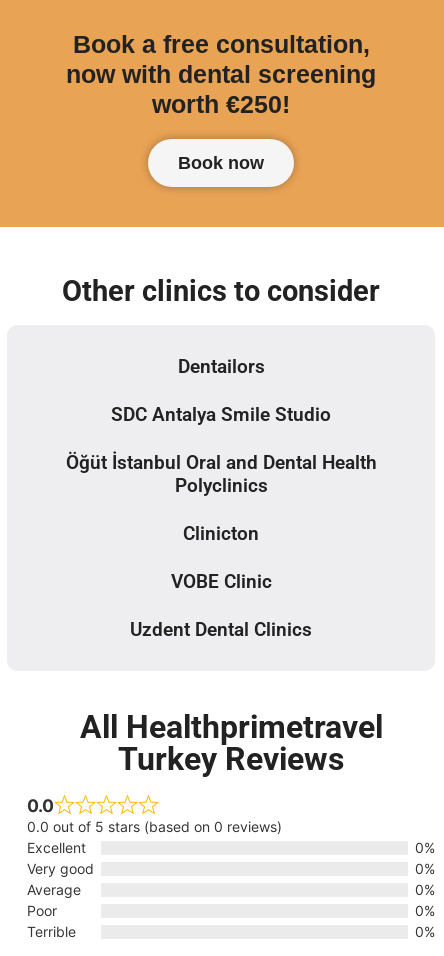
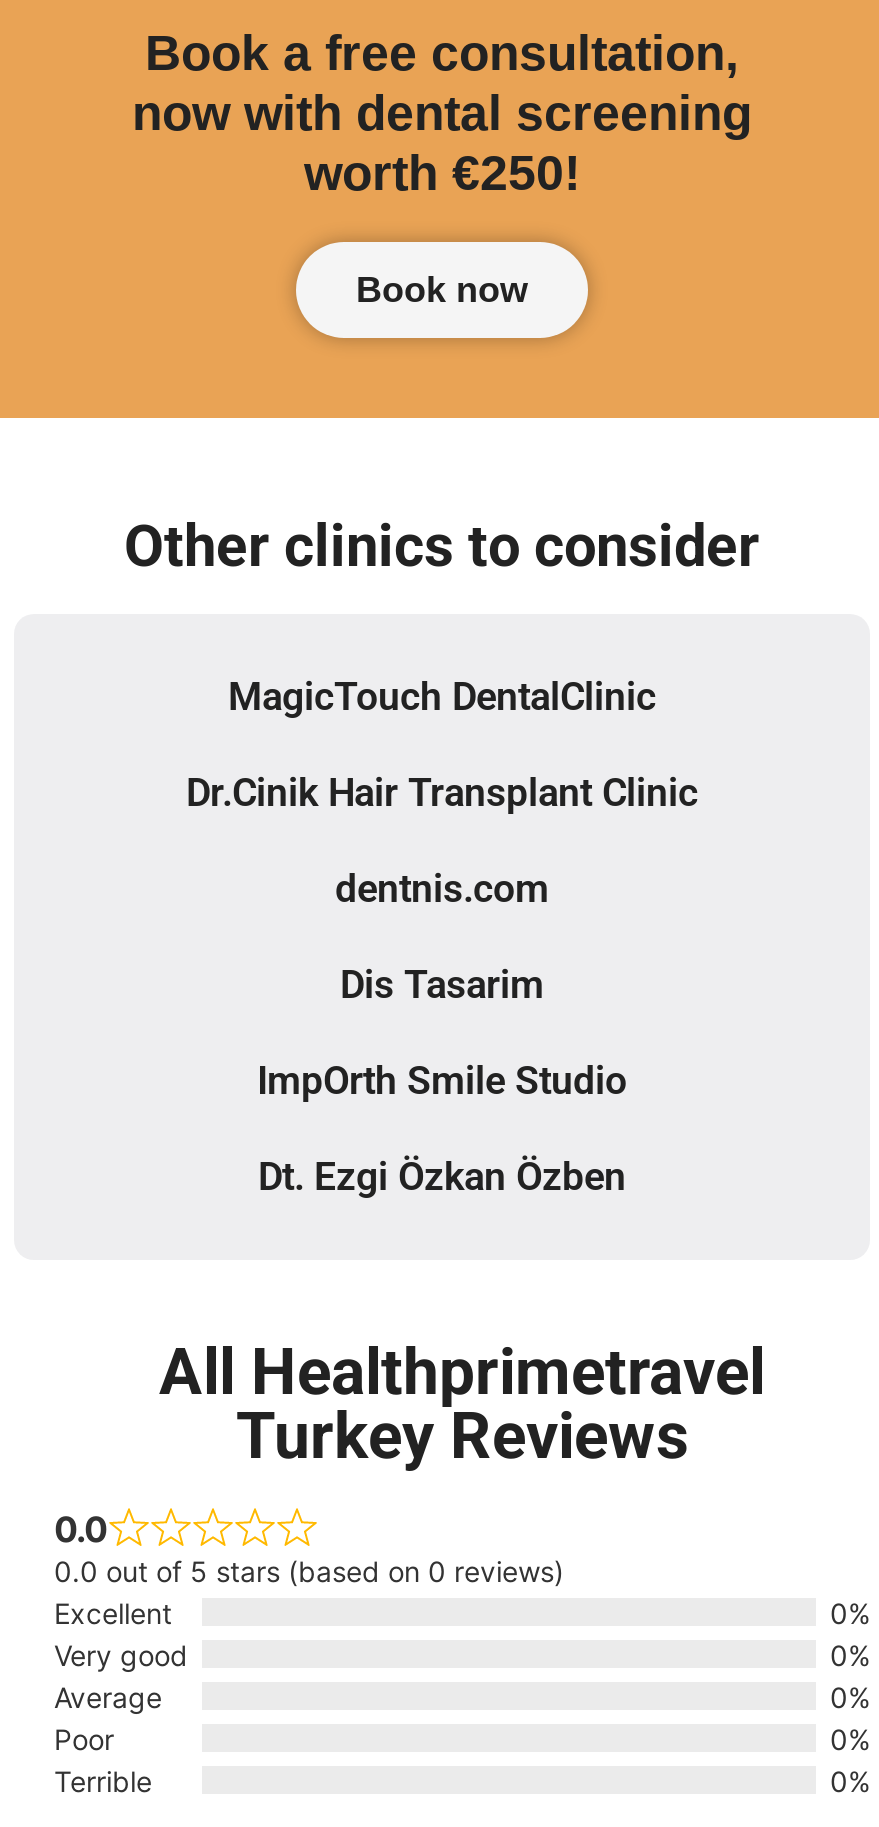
- Dentailors
+ MagicTouch DentalClinic

- SDC Antalya Smile Studio
+ Dr.Cinik Hair Transplant Clinic

- Öğüt İstanbul Oral and Dental Health
- Polyclinics
+ dentnis.com

- Clinicton
+ Dis Tasarim

- VOBE Clinic
+ ImpOrth Smile Studio

- Uzdent Dental Clinics
+ Dt. Ezgi Özkan Özben
